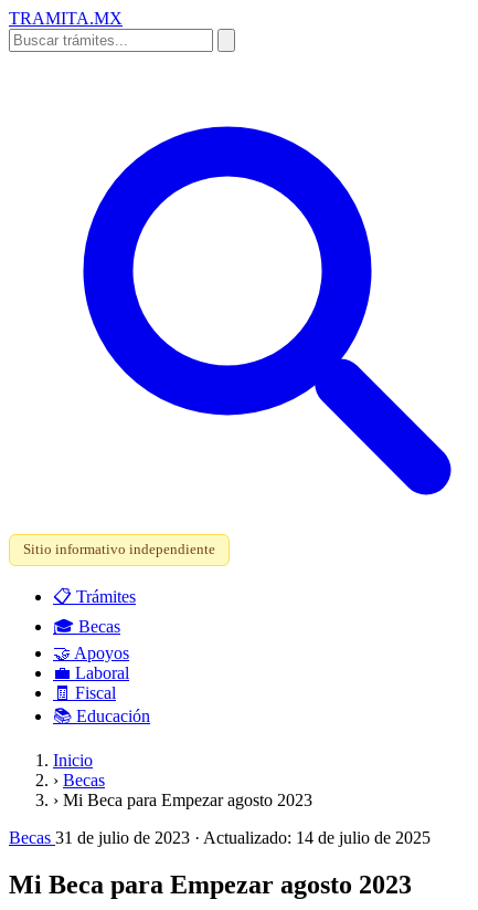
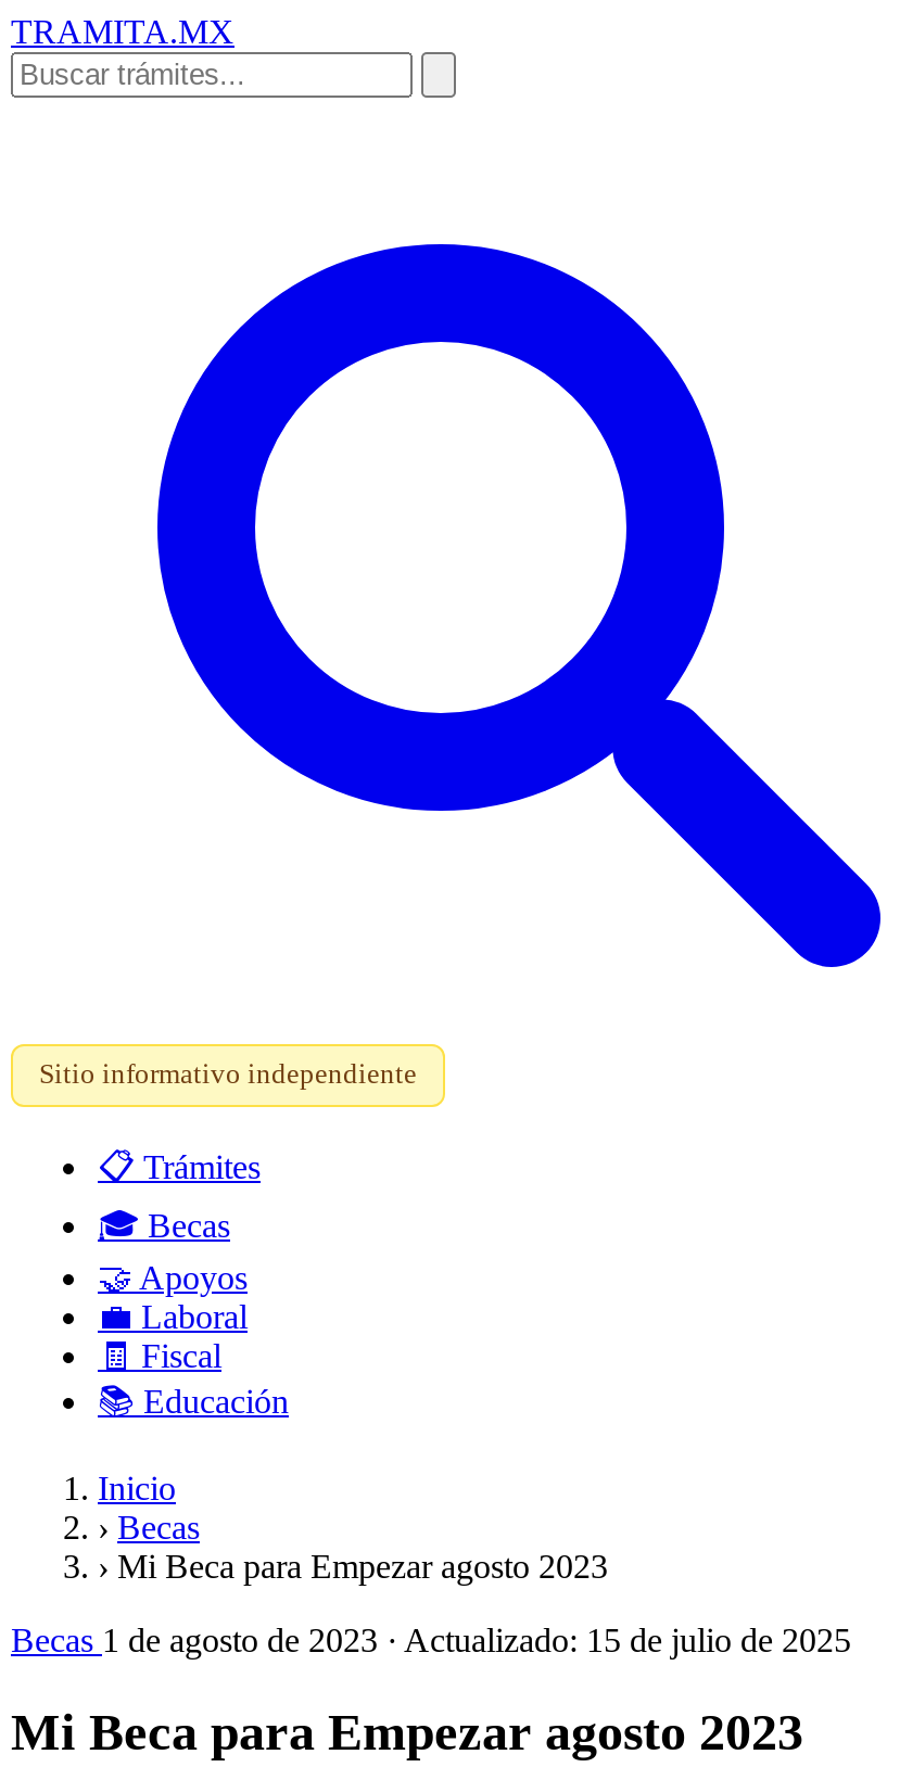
- Becas 31 de julio de 2023 · Actualizado: 14 de julio de 2025
+ Becas 1 de agosto de 2023 · Actualizado: 15 de julio de 2025
